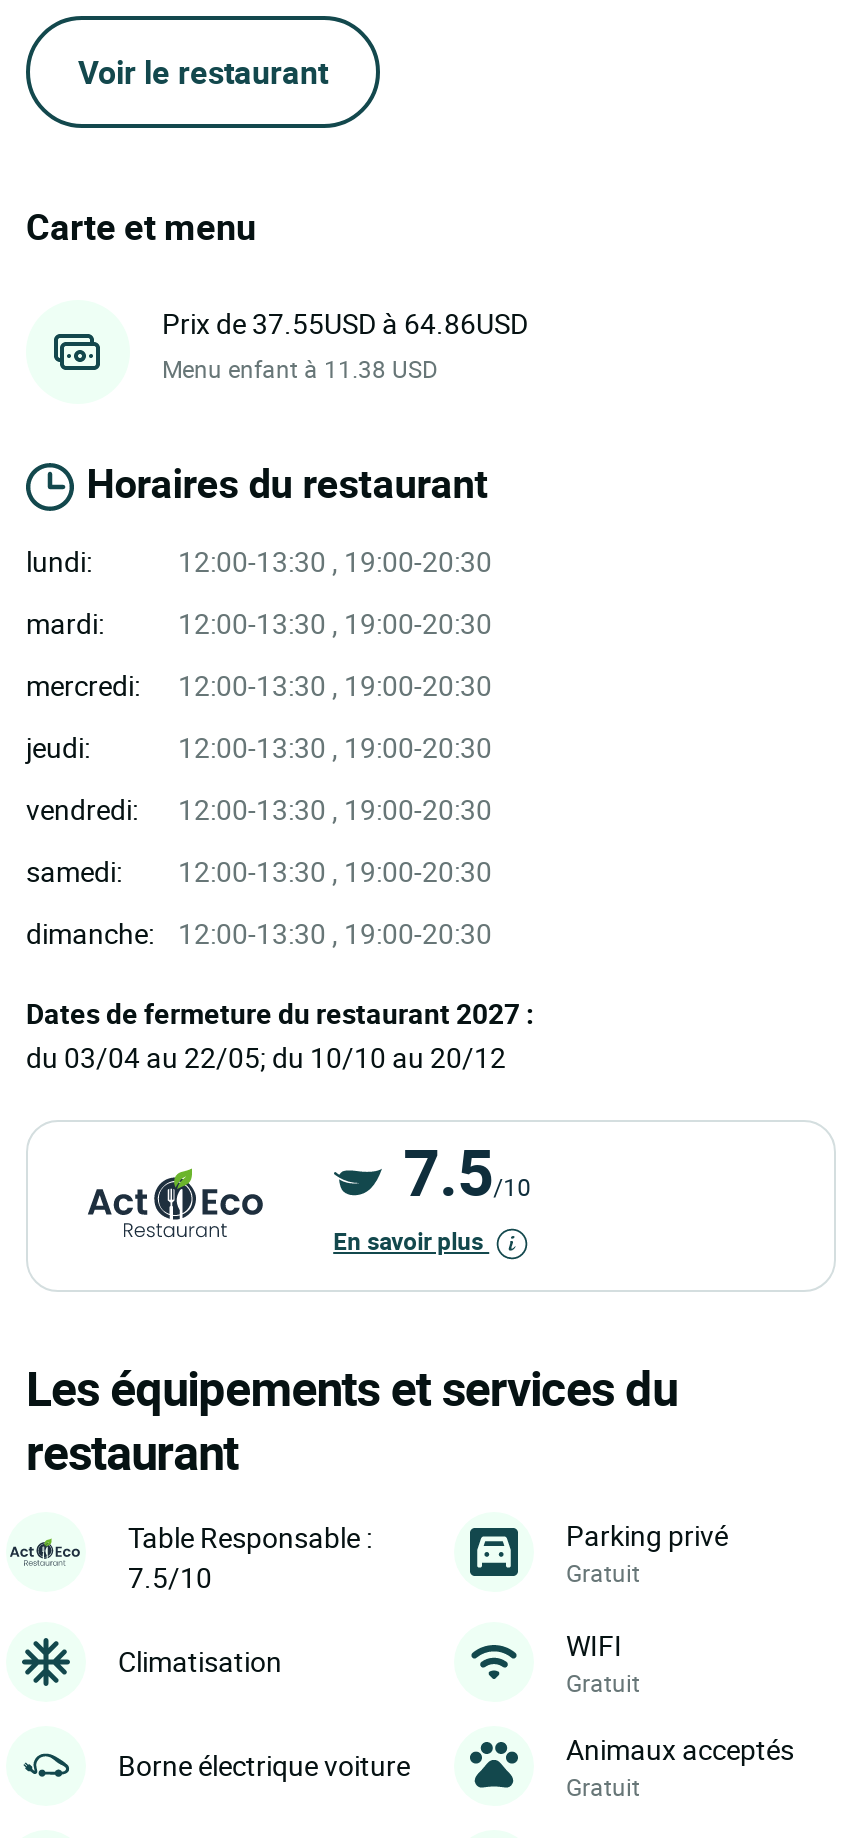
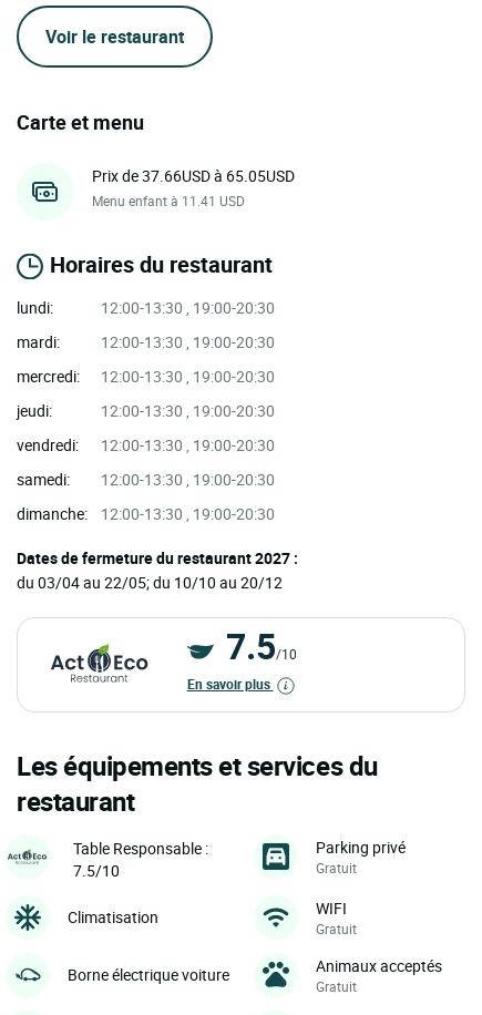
- Prix de 37.55USD à 64.86USD
+ Prix de 37.66USD à 65.05USD

- Menu enfant à 11.38 USD
+ Menu enfant à 11.41 USD
